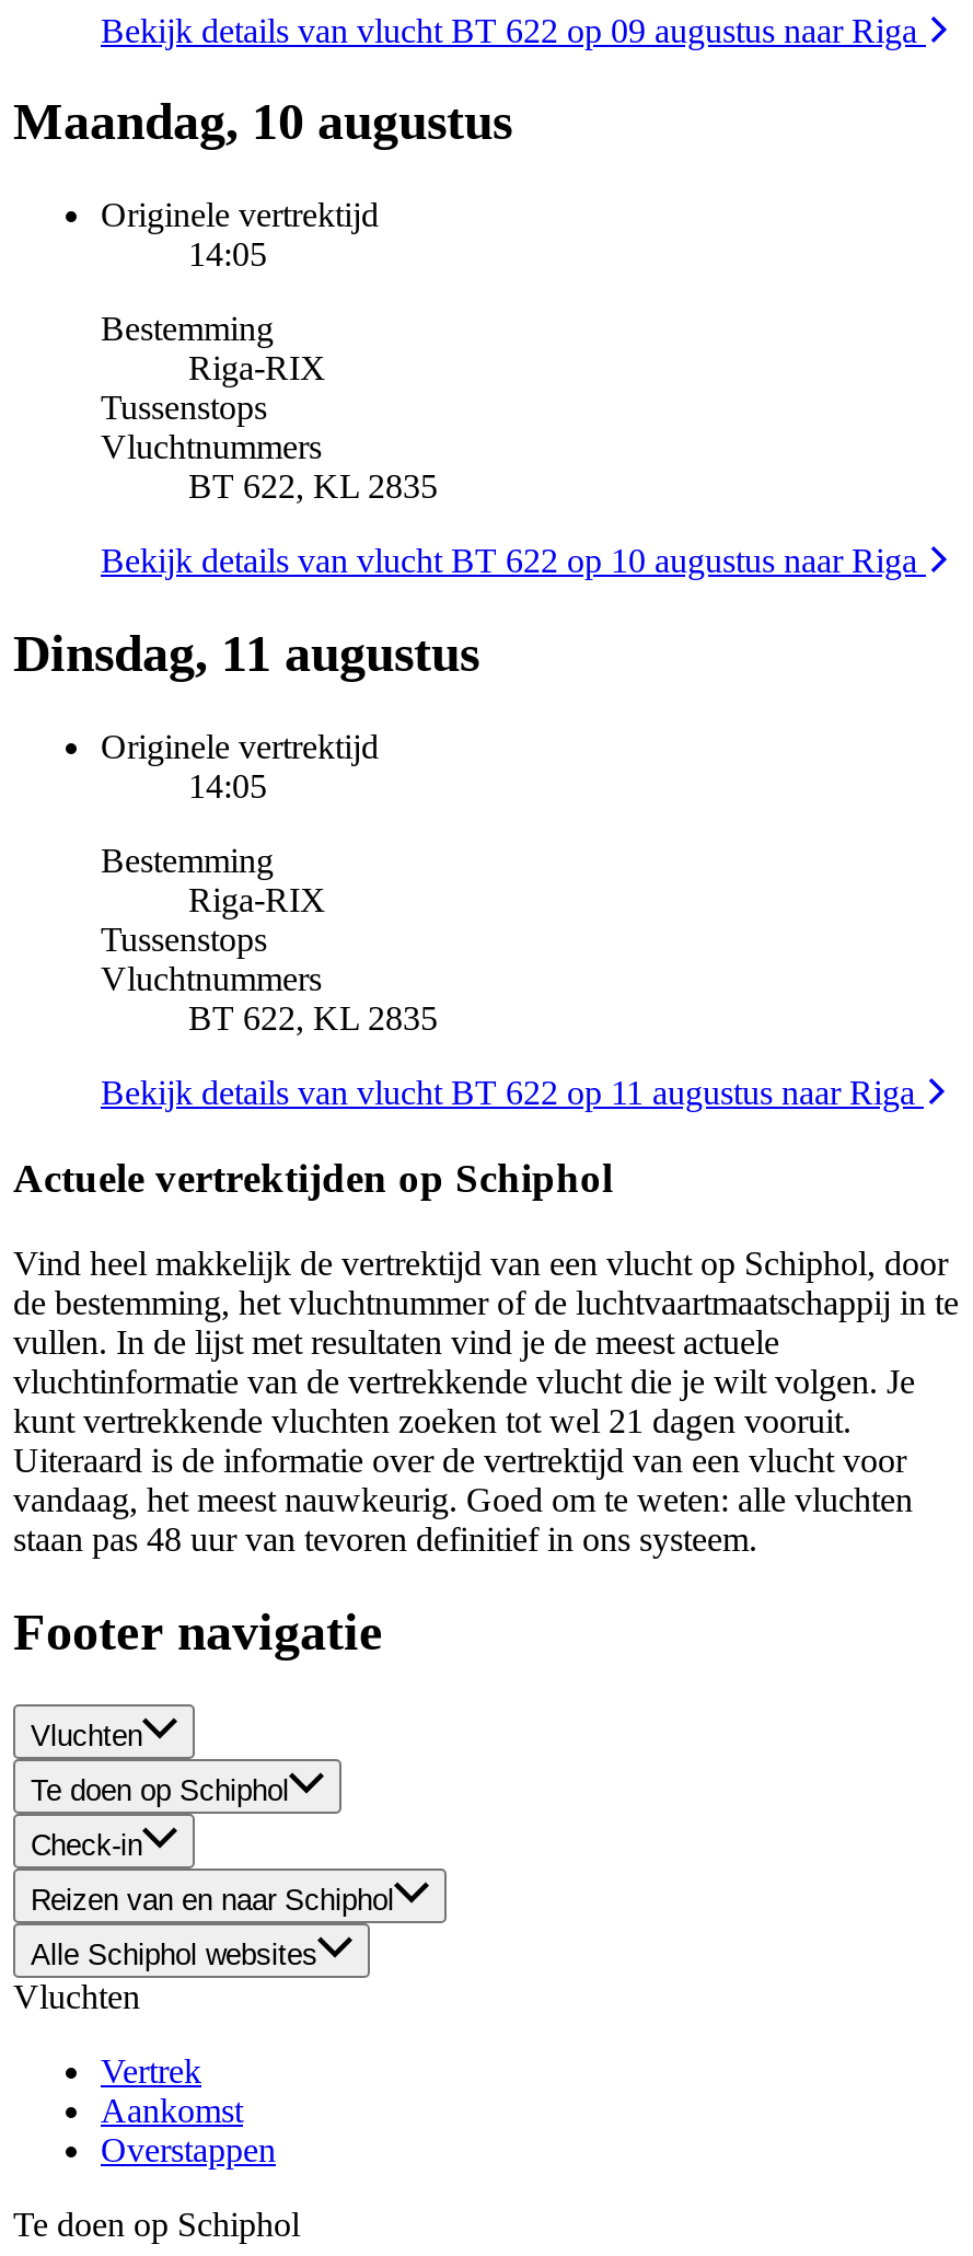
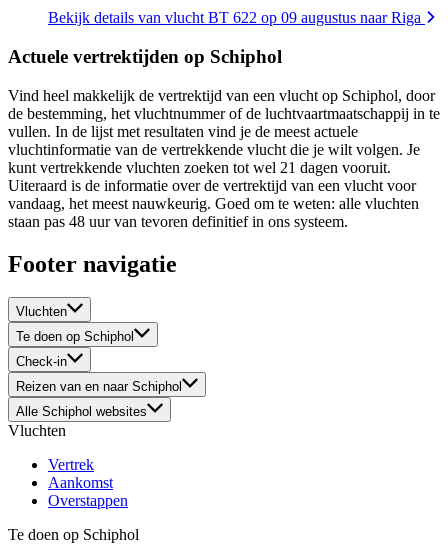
- Maandag, 10 augustus
- Originele vertrektijd
- 14:05
- Bestemming
- Riga-RIX
- Tussenstops
- Vluchtnummers
- BT 622, KL 2835
- Bekijk details van vlucht BT 622 op 10 augustus naar Riga
- Dinsdag, 11 augustus
- Originele vertrektijd
- 14:05
- Bestemming
- Riga-RIX
- Tussenstops
- Vluchtnummers
- BT 622, KL 2835
- Bekijk details van vlucht BT 622 op 11 augustus naar Riga
